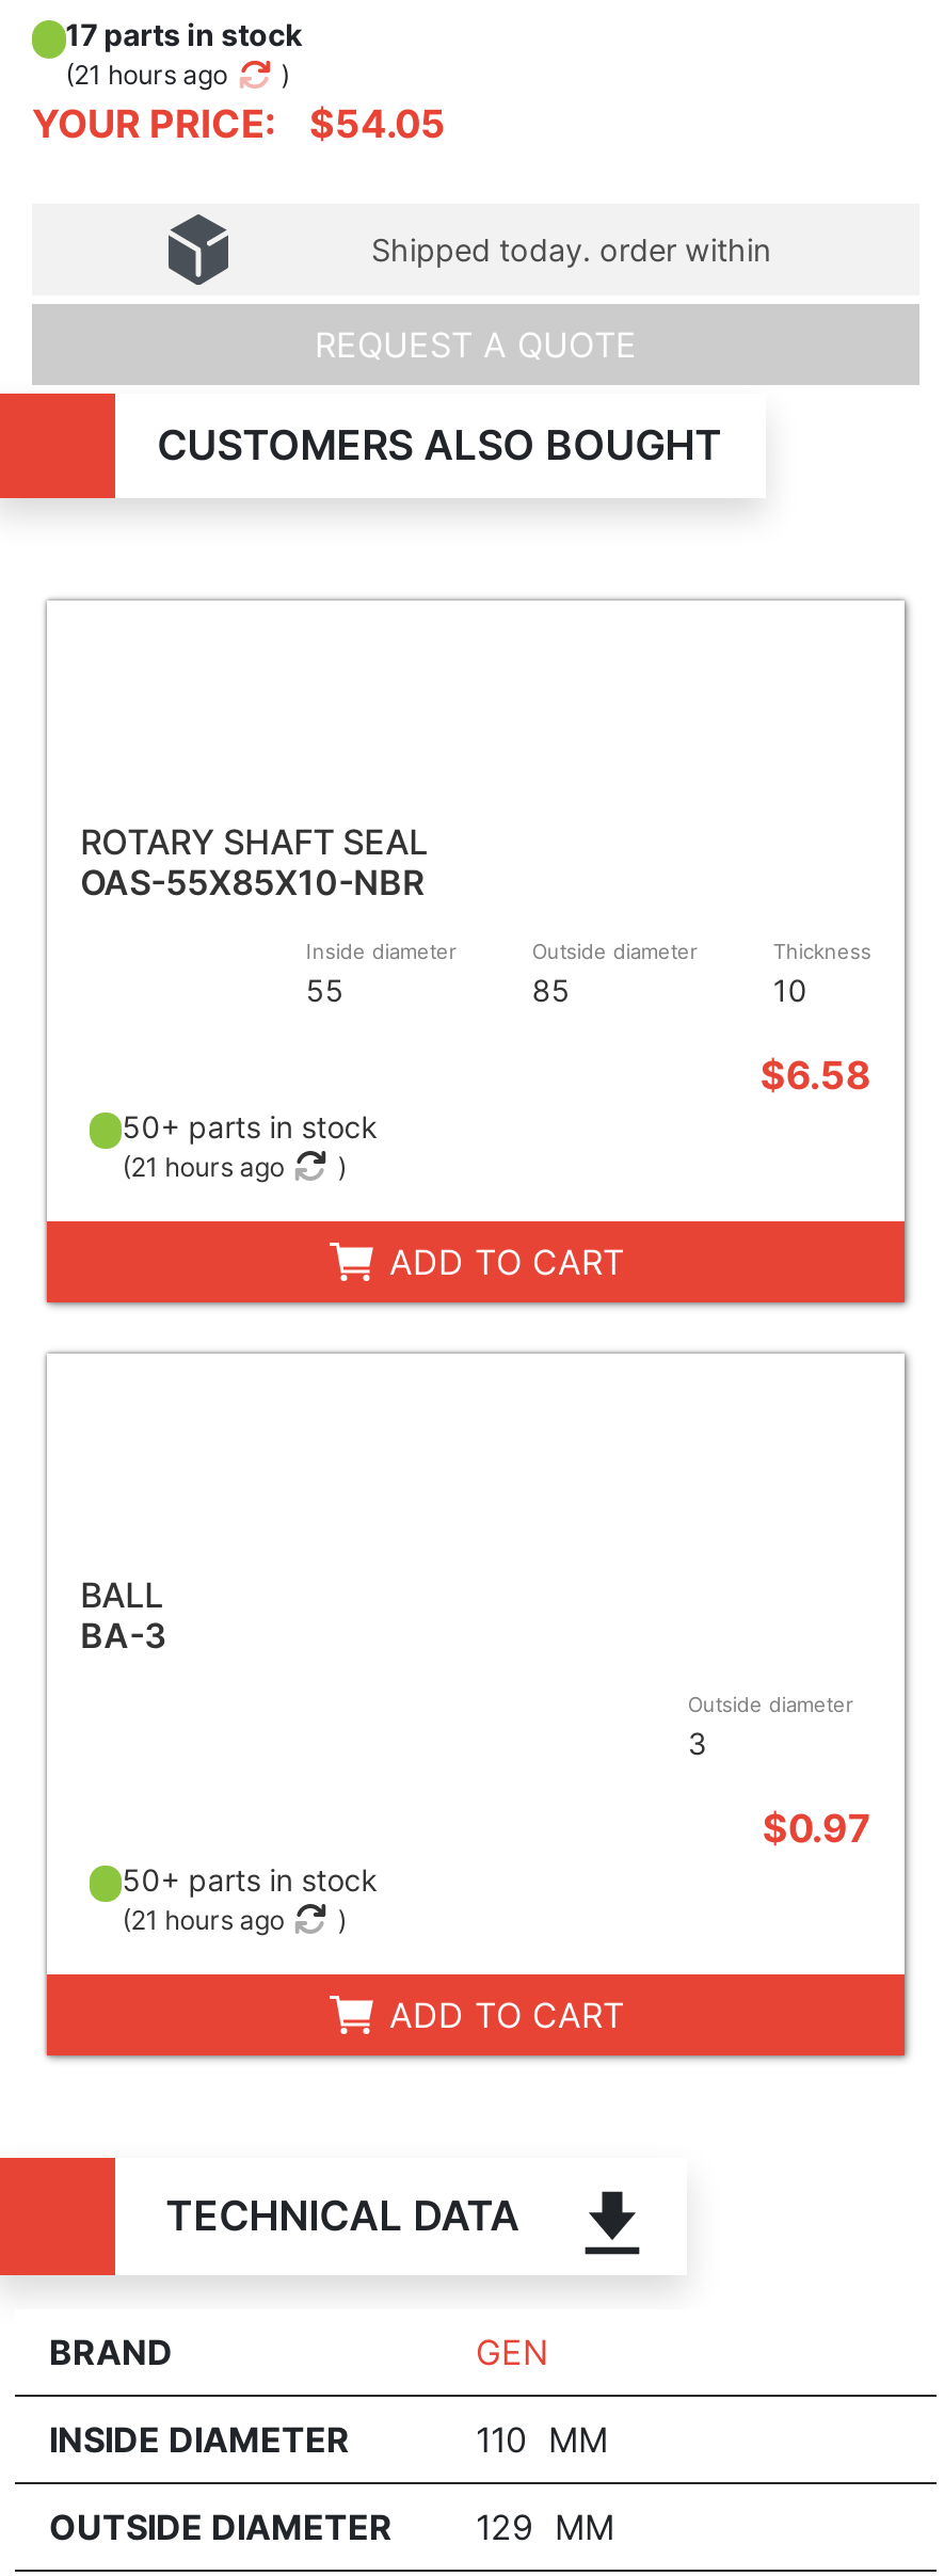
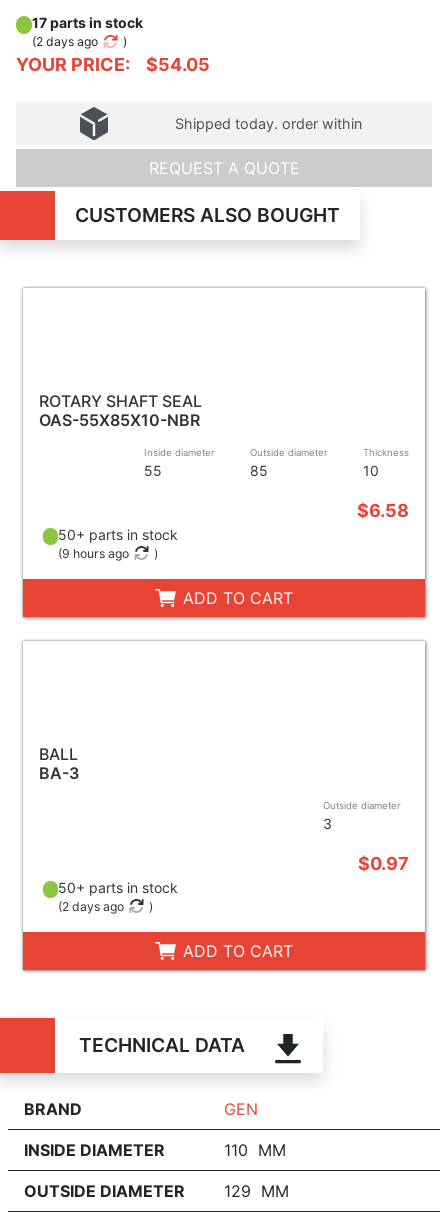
- (21 hours ago
+ (2 days ago

- (21 hours ago
+ (9 hours ago

- (21 hours ago
+ (2 days ago
